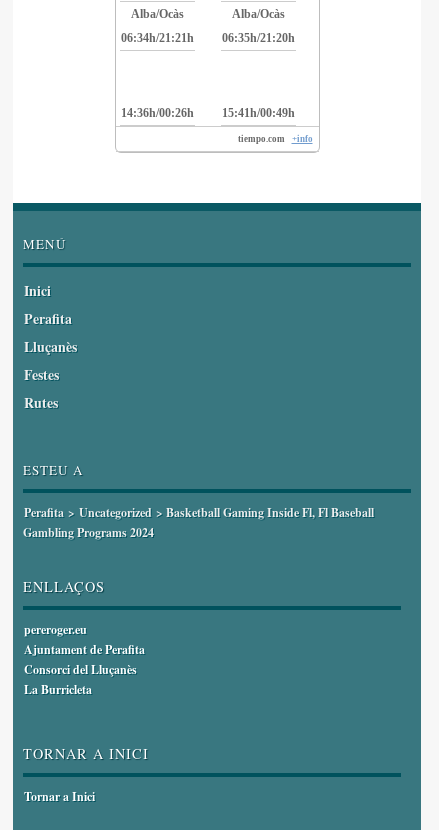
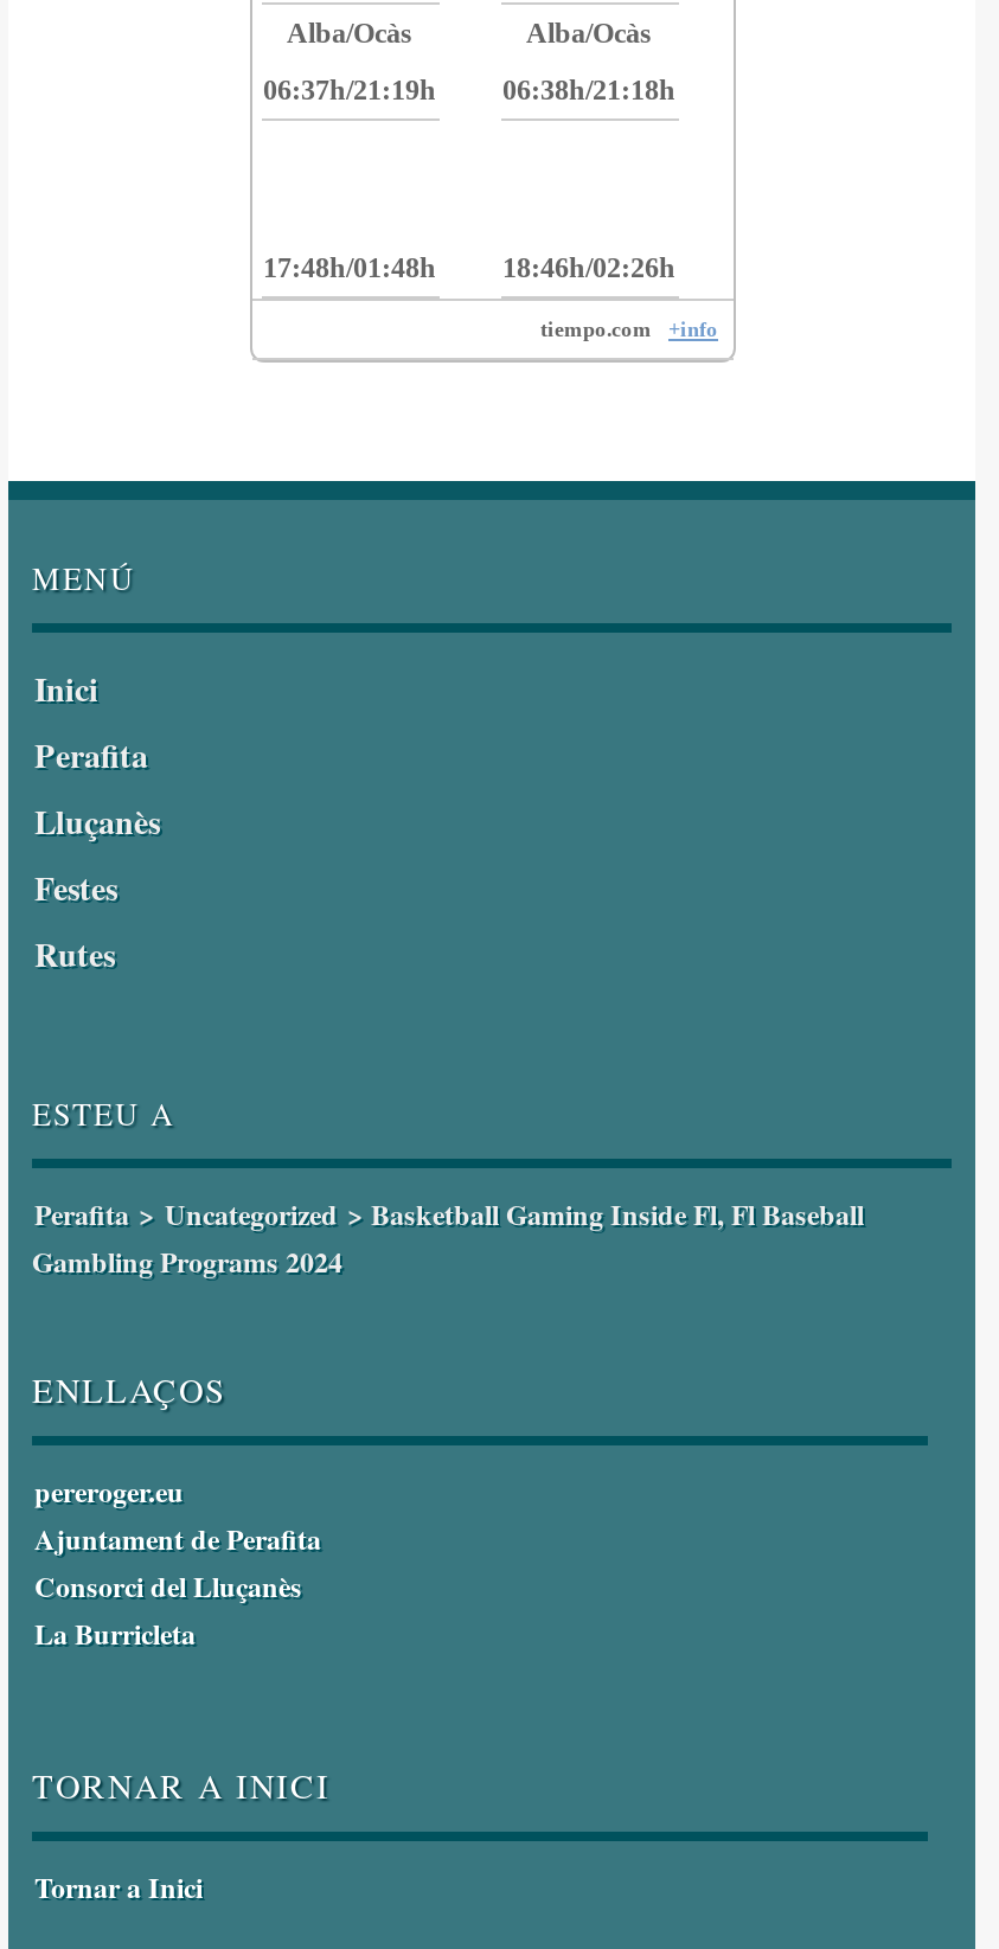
- 06:34h/21:21h
+ 06:37h/21:19h

- 06:35h/21:20h
+ 06:38h/21:18h

- 14:36h/00:26h
+ 17:48h/01:48h

- 15:41h/00:49h
+ 18:46h/02:26h
